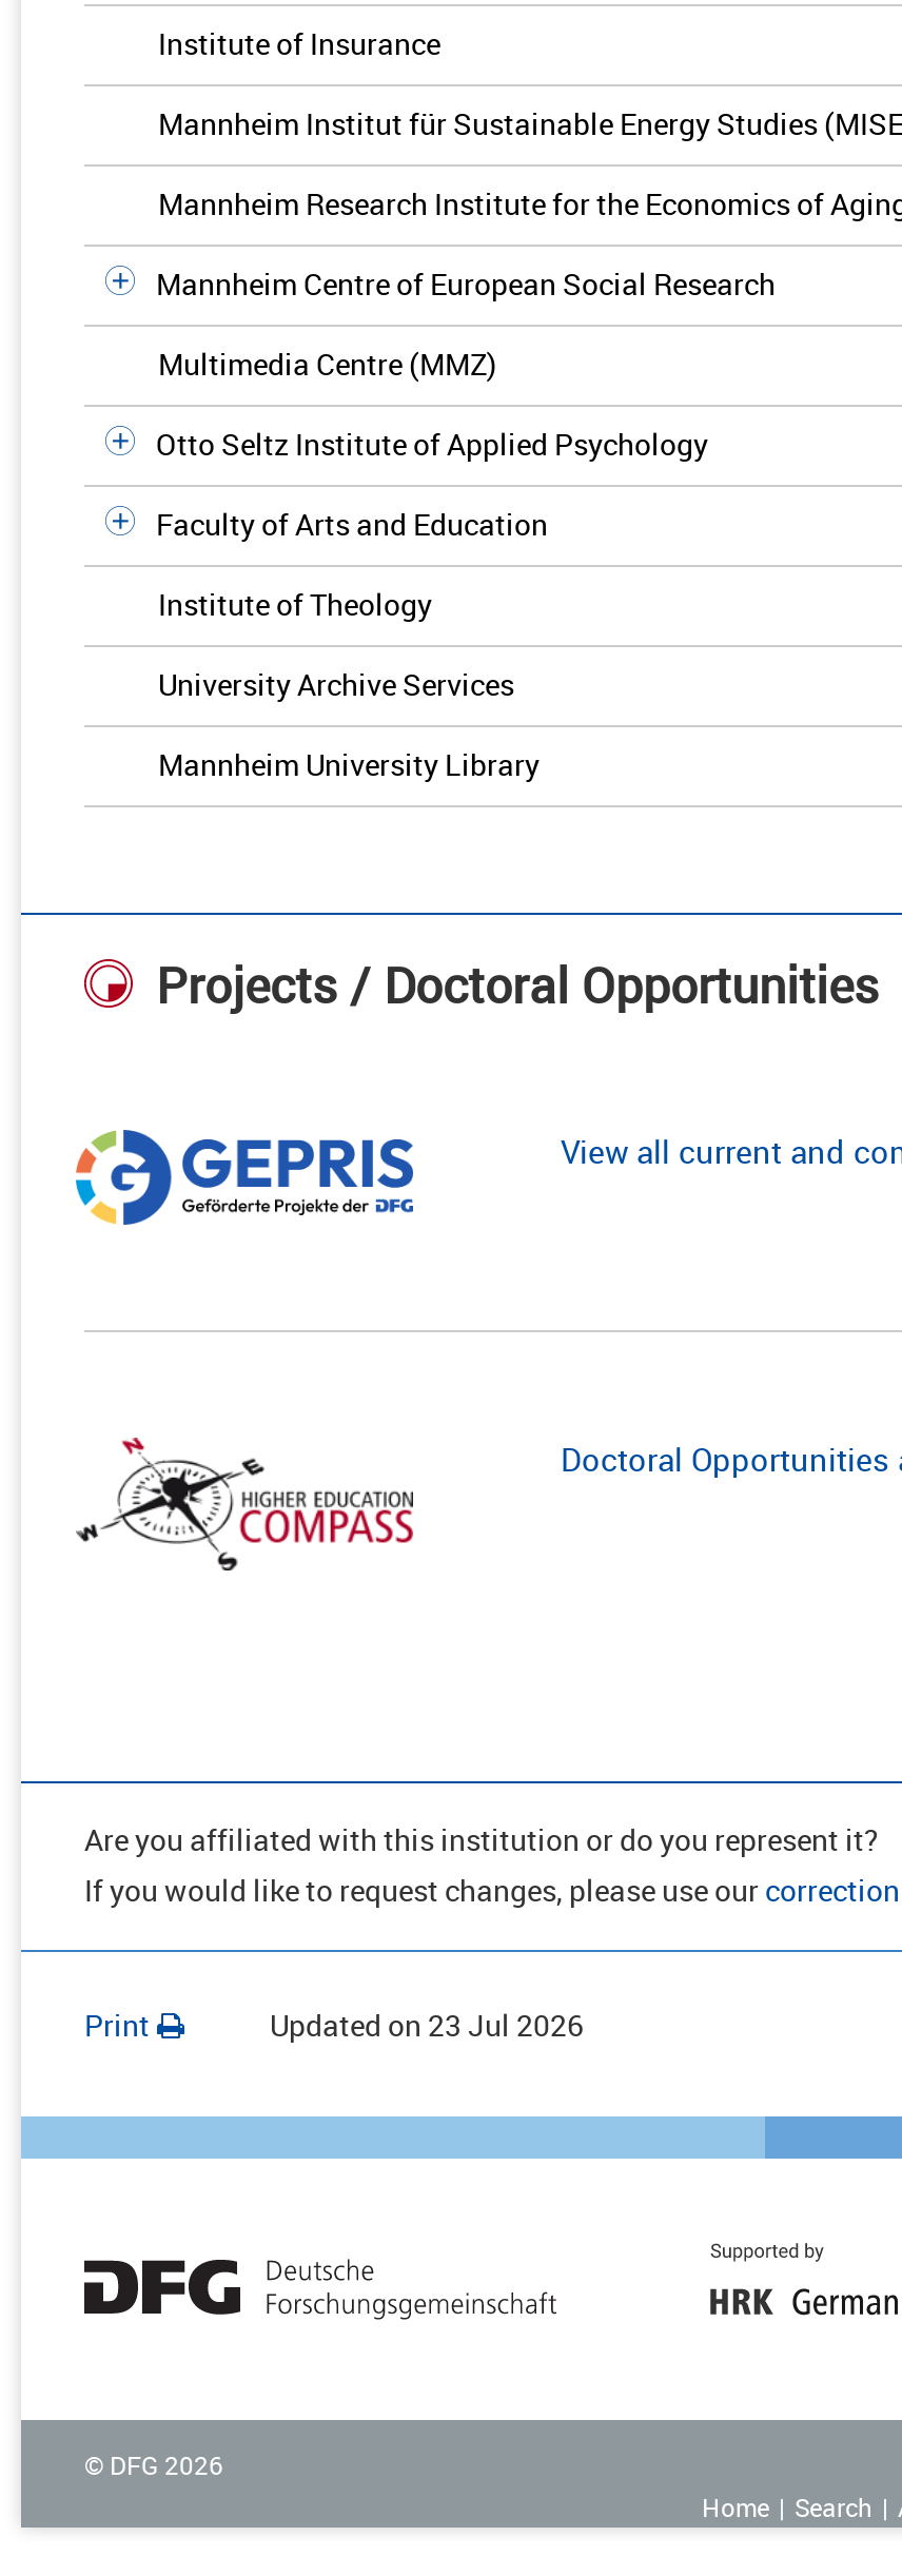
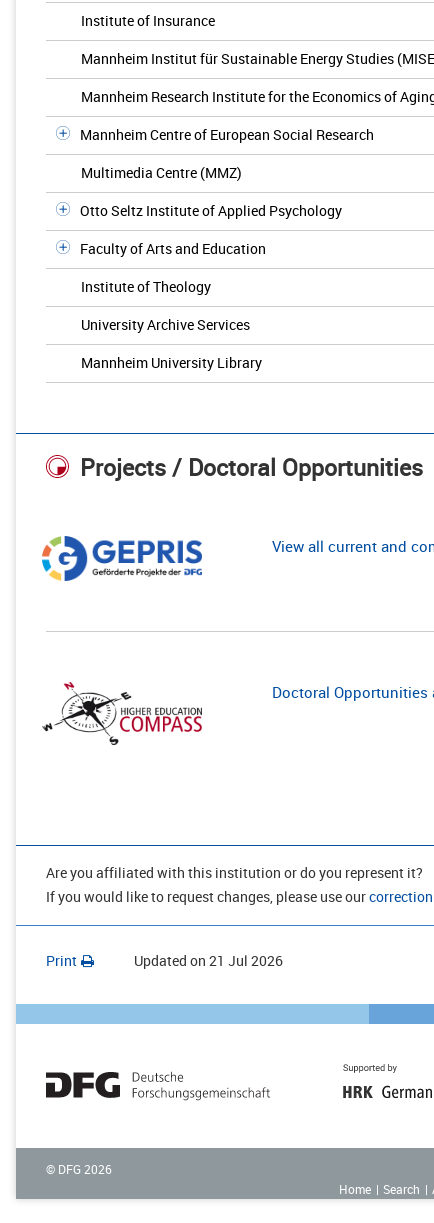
- Updated on 23 Jul 2026
+ Updated on 21 Jul 2026
